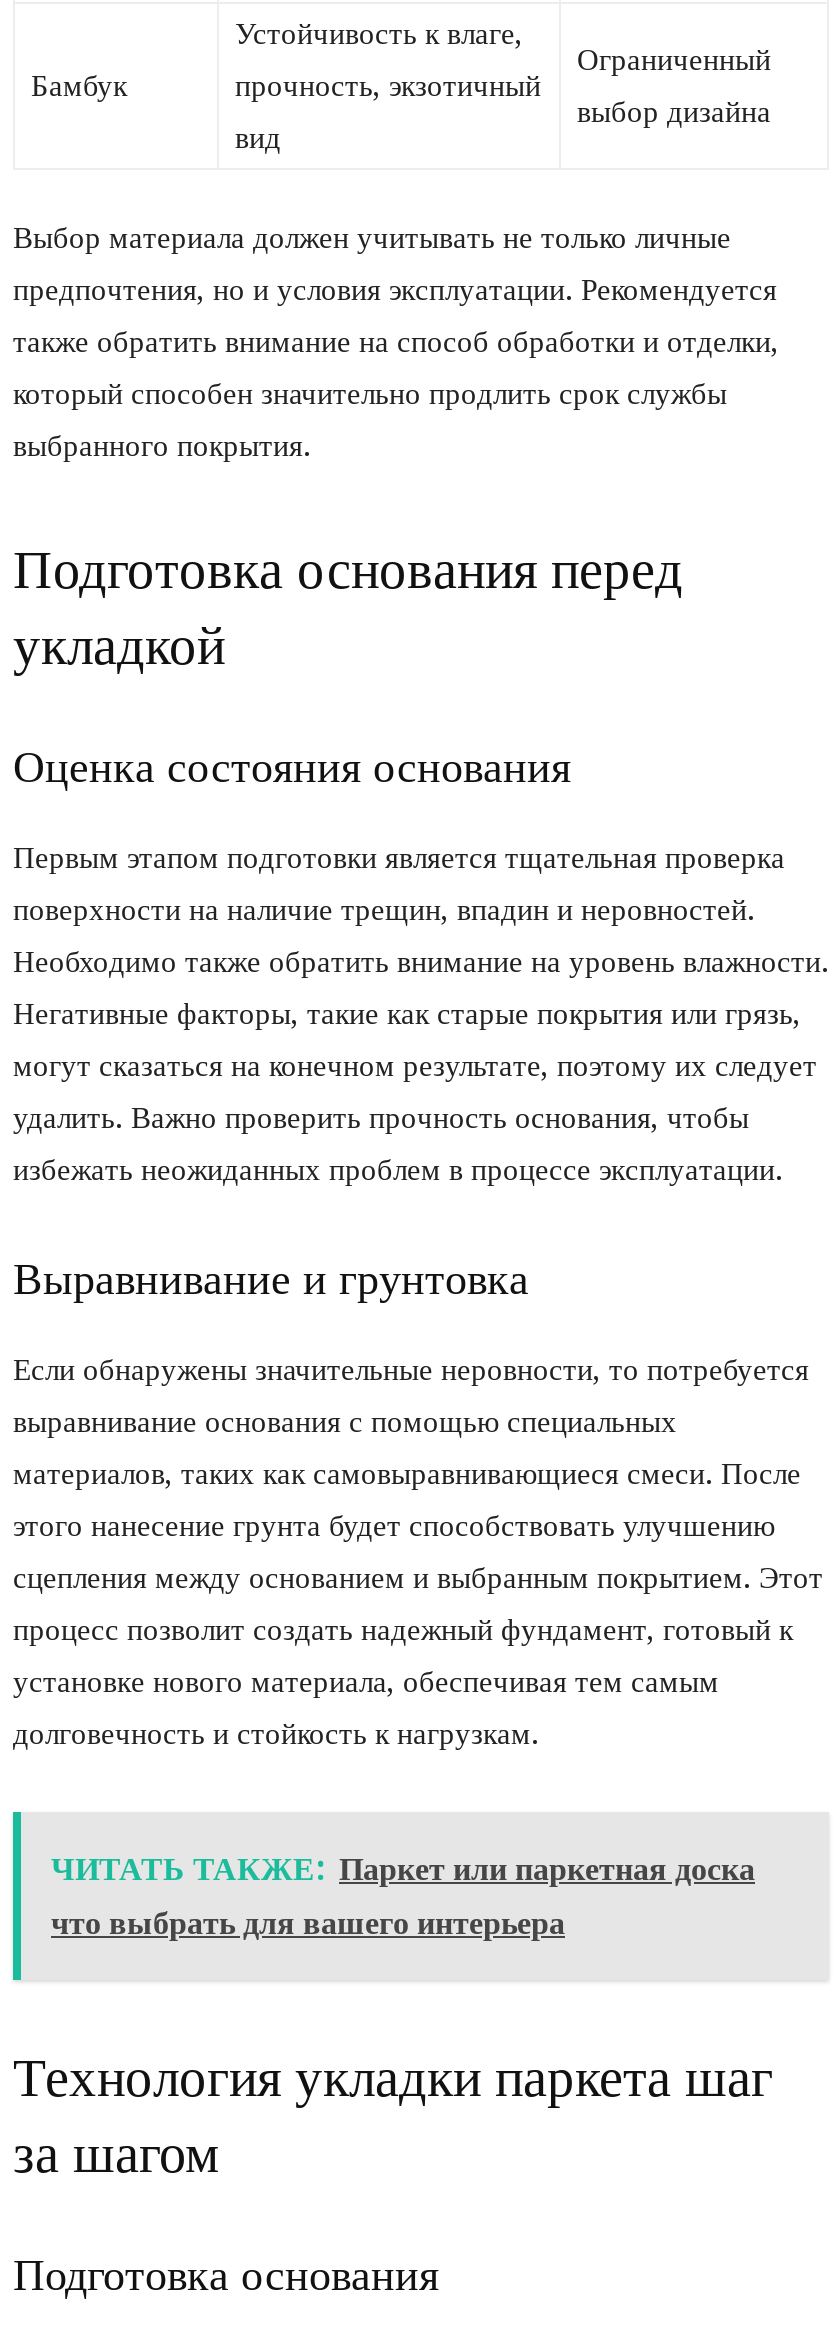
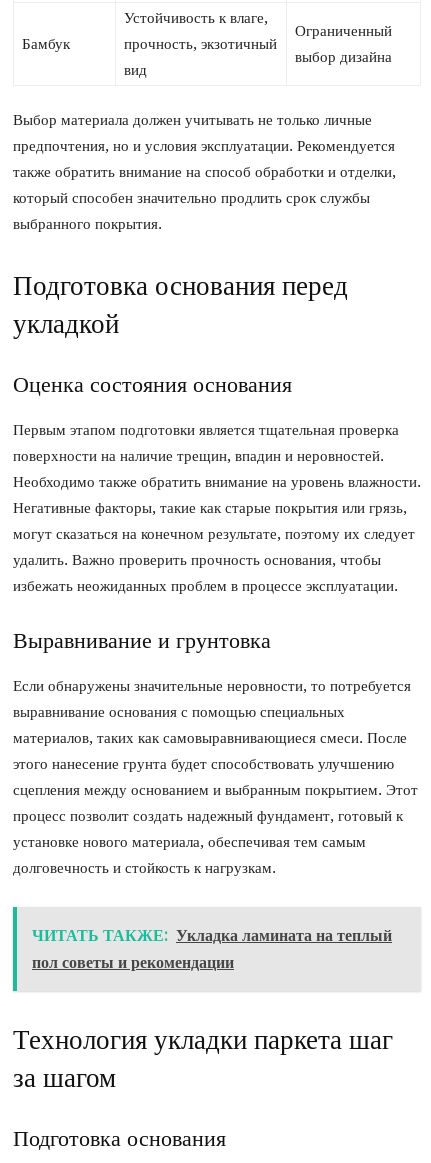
- ЧИТАТЬ ТАКЖЕ: Паркет или паркетная доска
- что выбрать для вашего интерьера
+ ЧИТАТЬ ТАКЖЕ: Укладка ламината на теплый
+ пол советы и рекомендации
